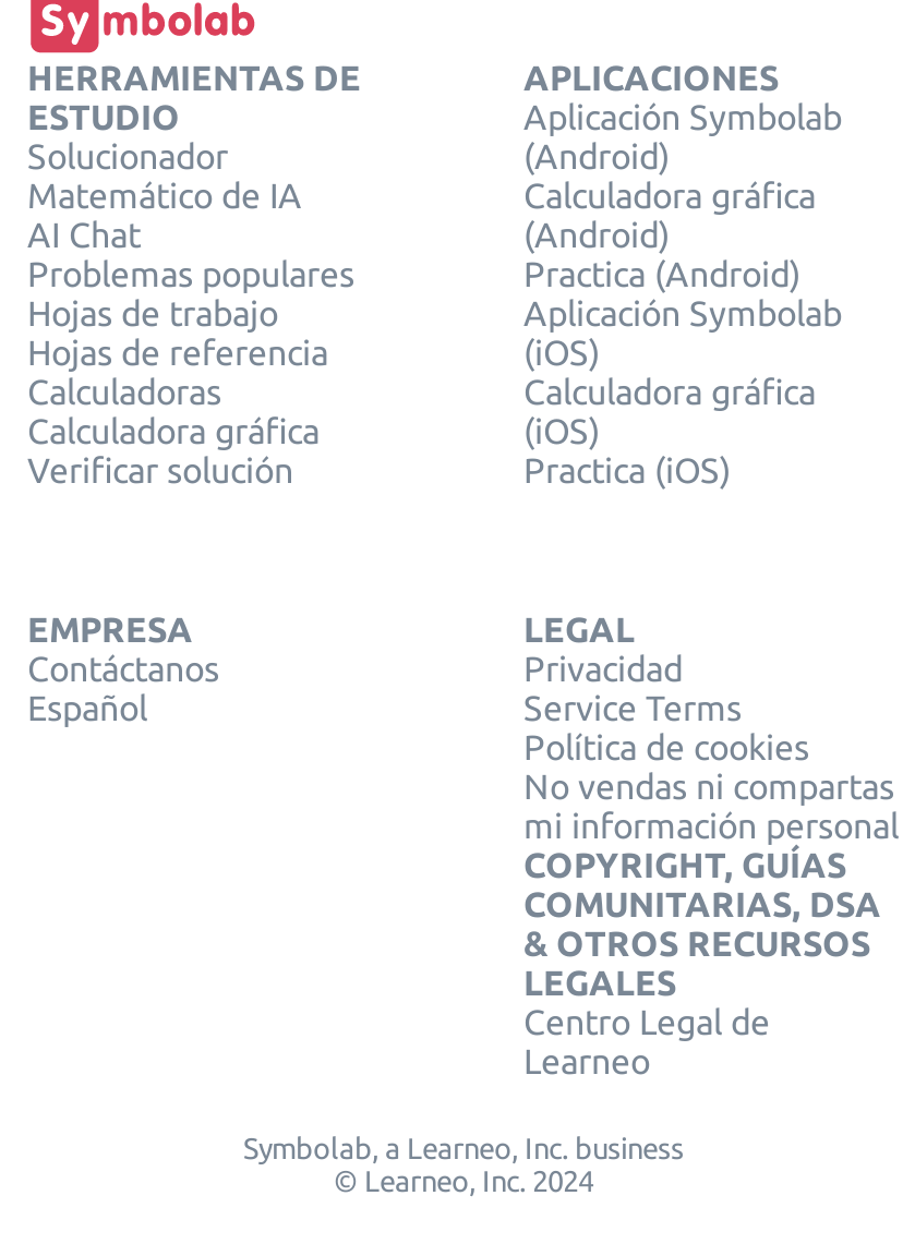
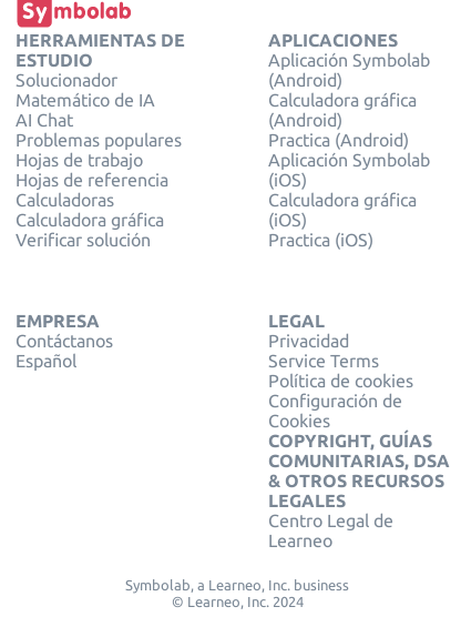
- No vendas ni compartas
- mi información personal
+ Configuración de
+ Cookies
